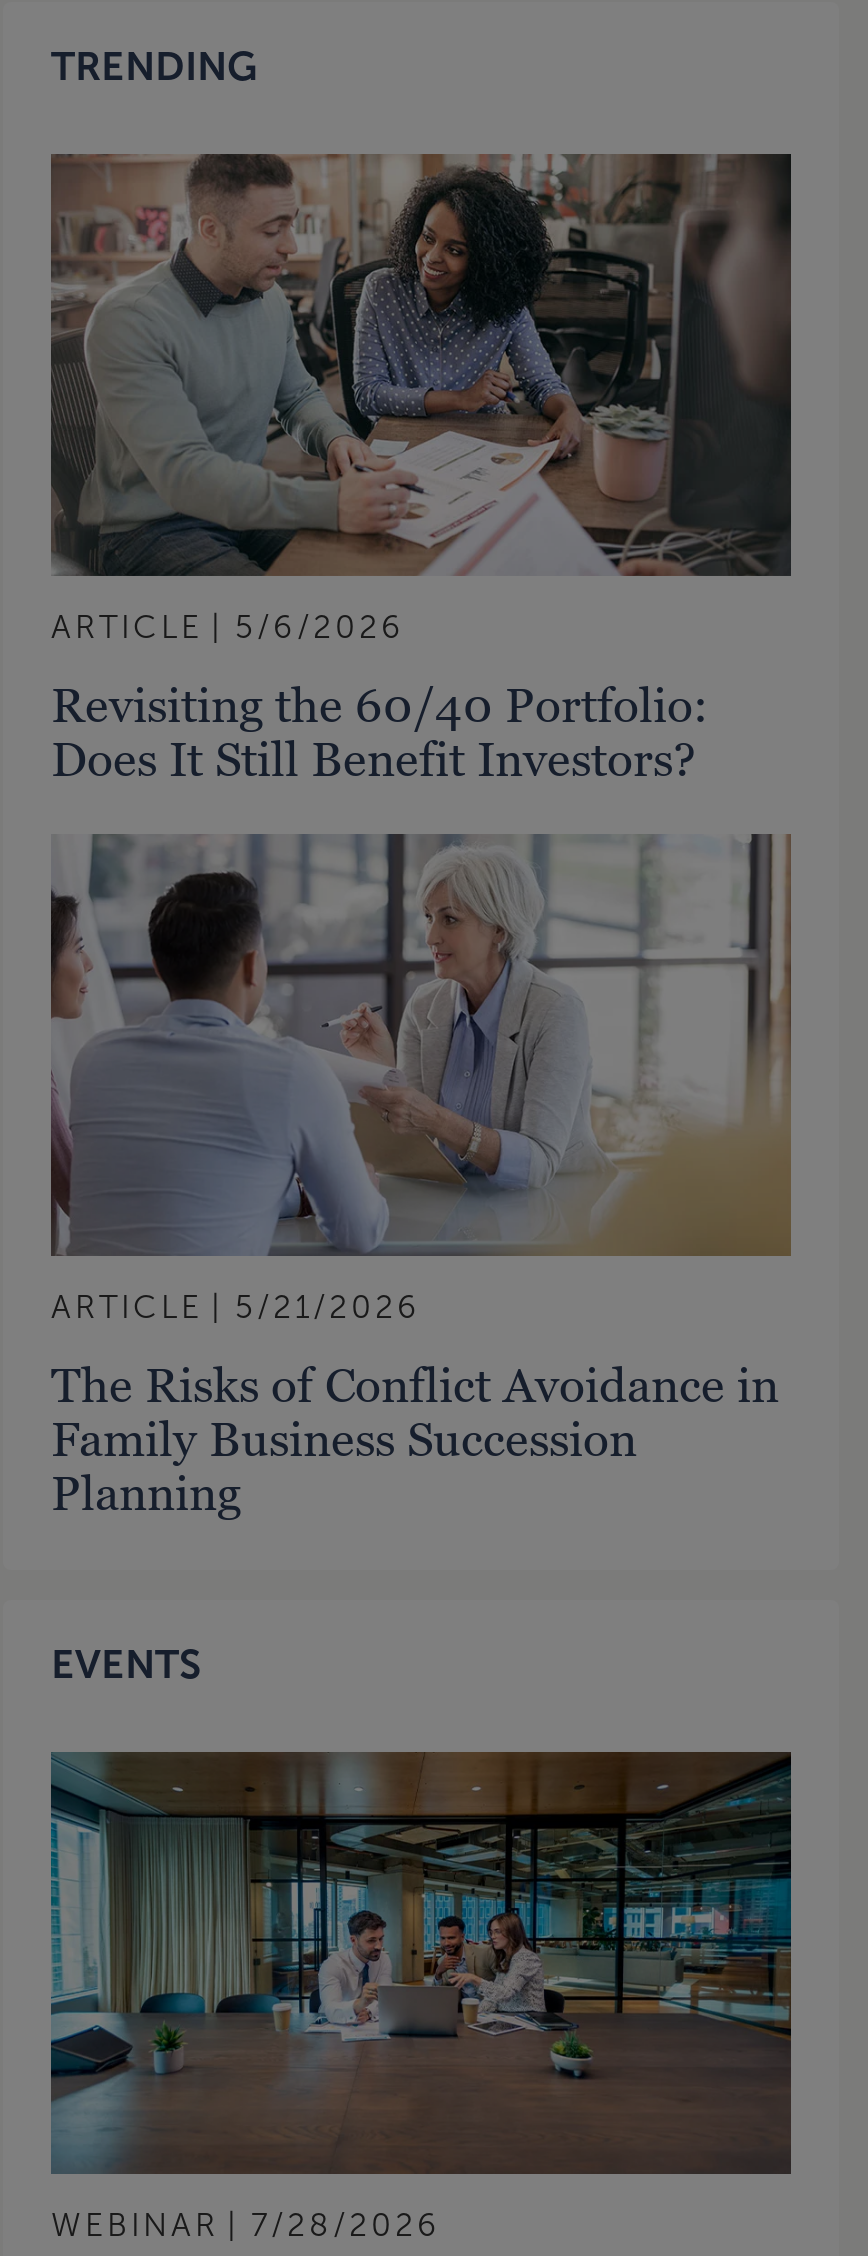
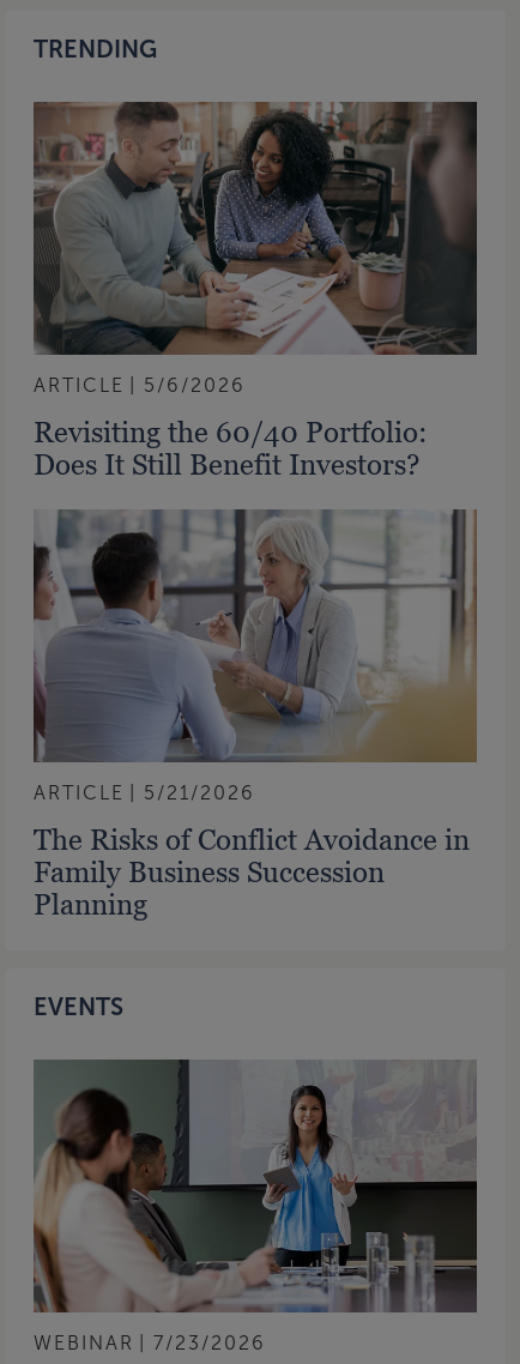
- [image]
- WEBINAR 7/28/2026
+ [image]
+ WEBINAR 7/23/2026
